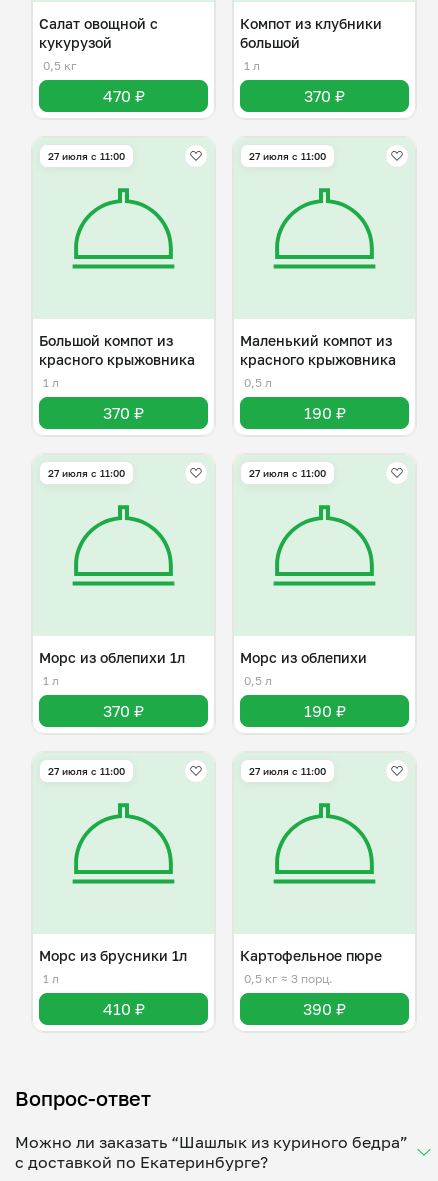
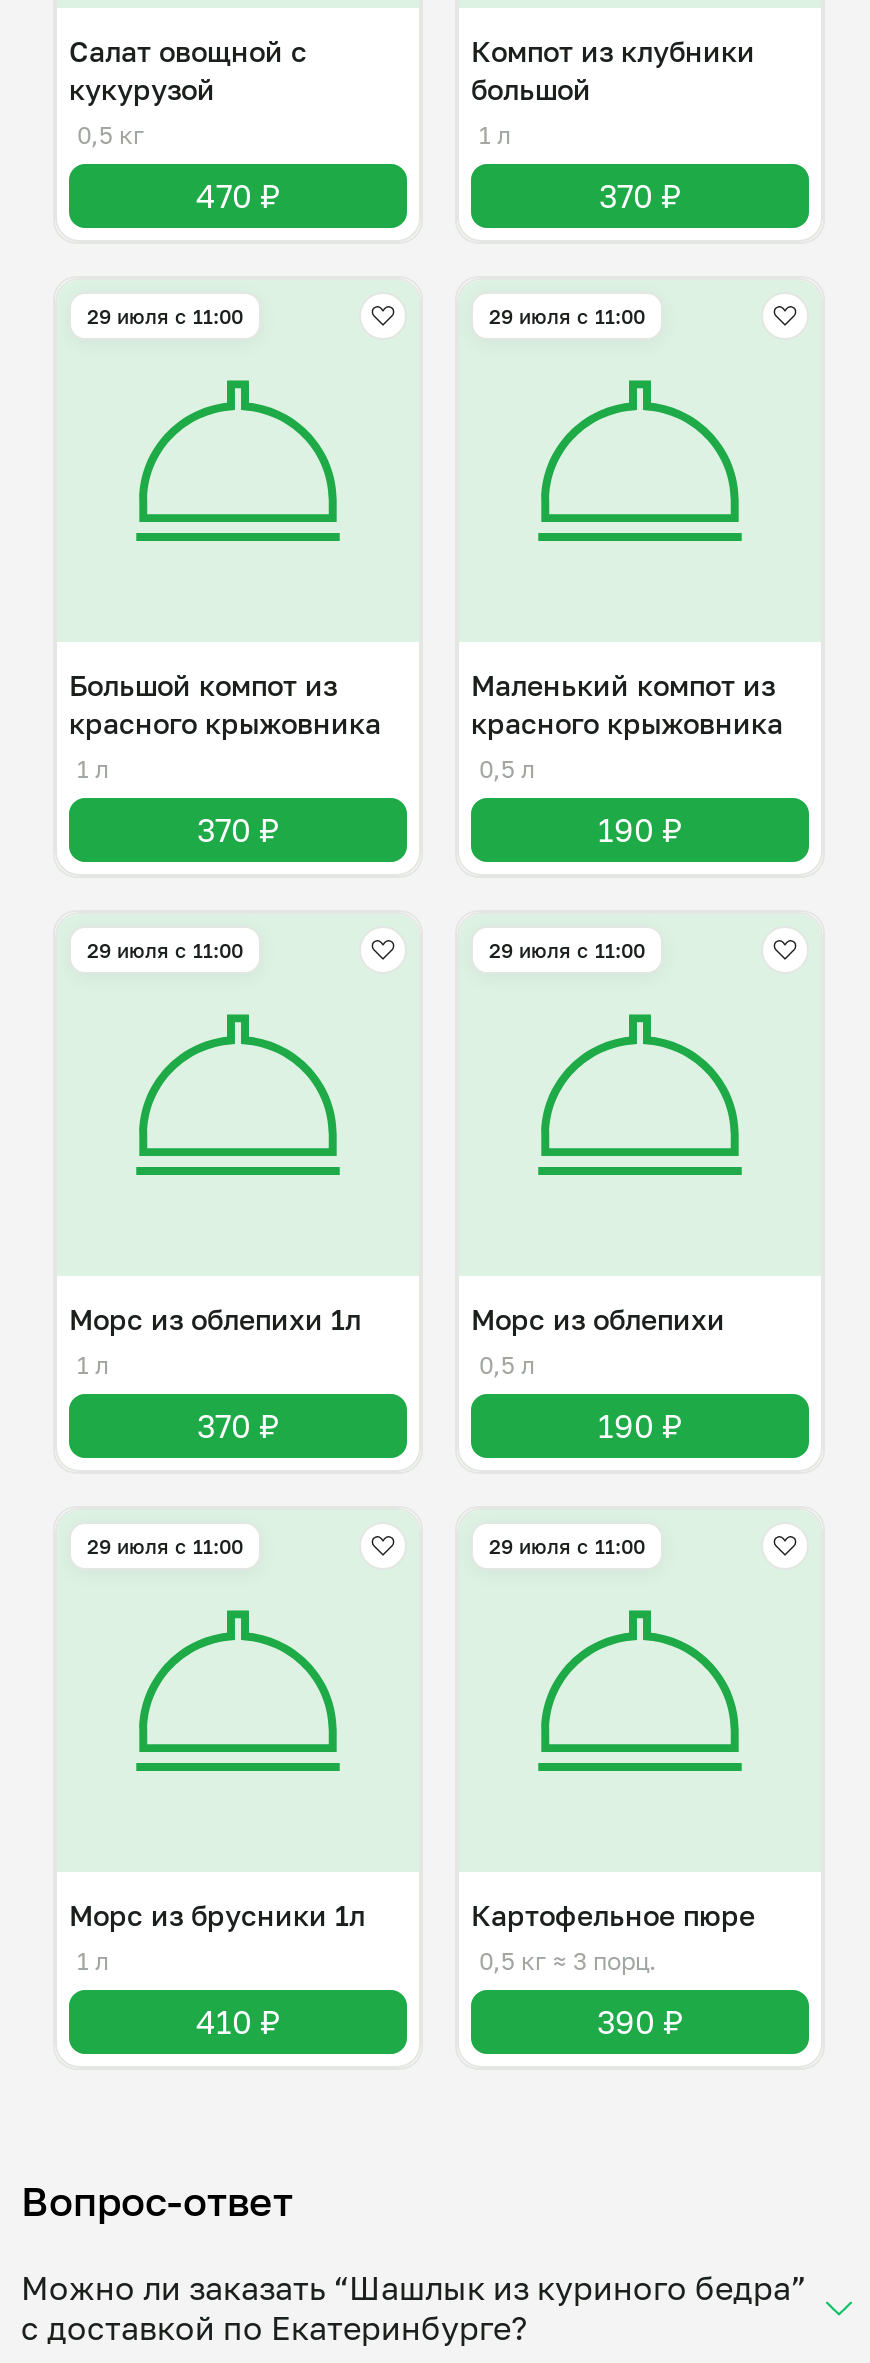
- 27 июля с 11:00
+ 29 июля с 11:00

- 27 июля с 11:00
+ 29 июля с 11:00

- 27 июля с 11:00
+ 29 июля с 11:00

- 27 июля с 11:00
+ 29 июля с 11:00

- 27 июля с 11:00
+ 29 июля с 11:00

- 27 июля с 11:00
+ 29 июля с 11:00
